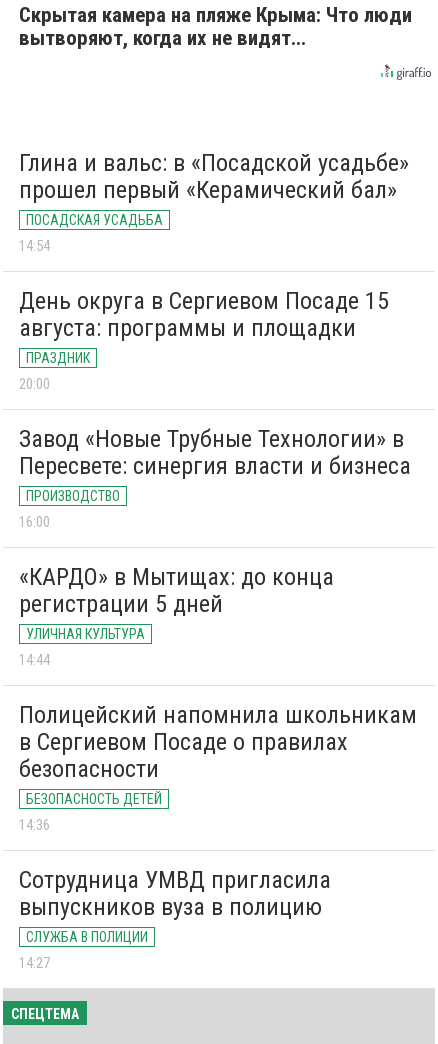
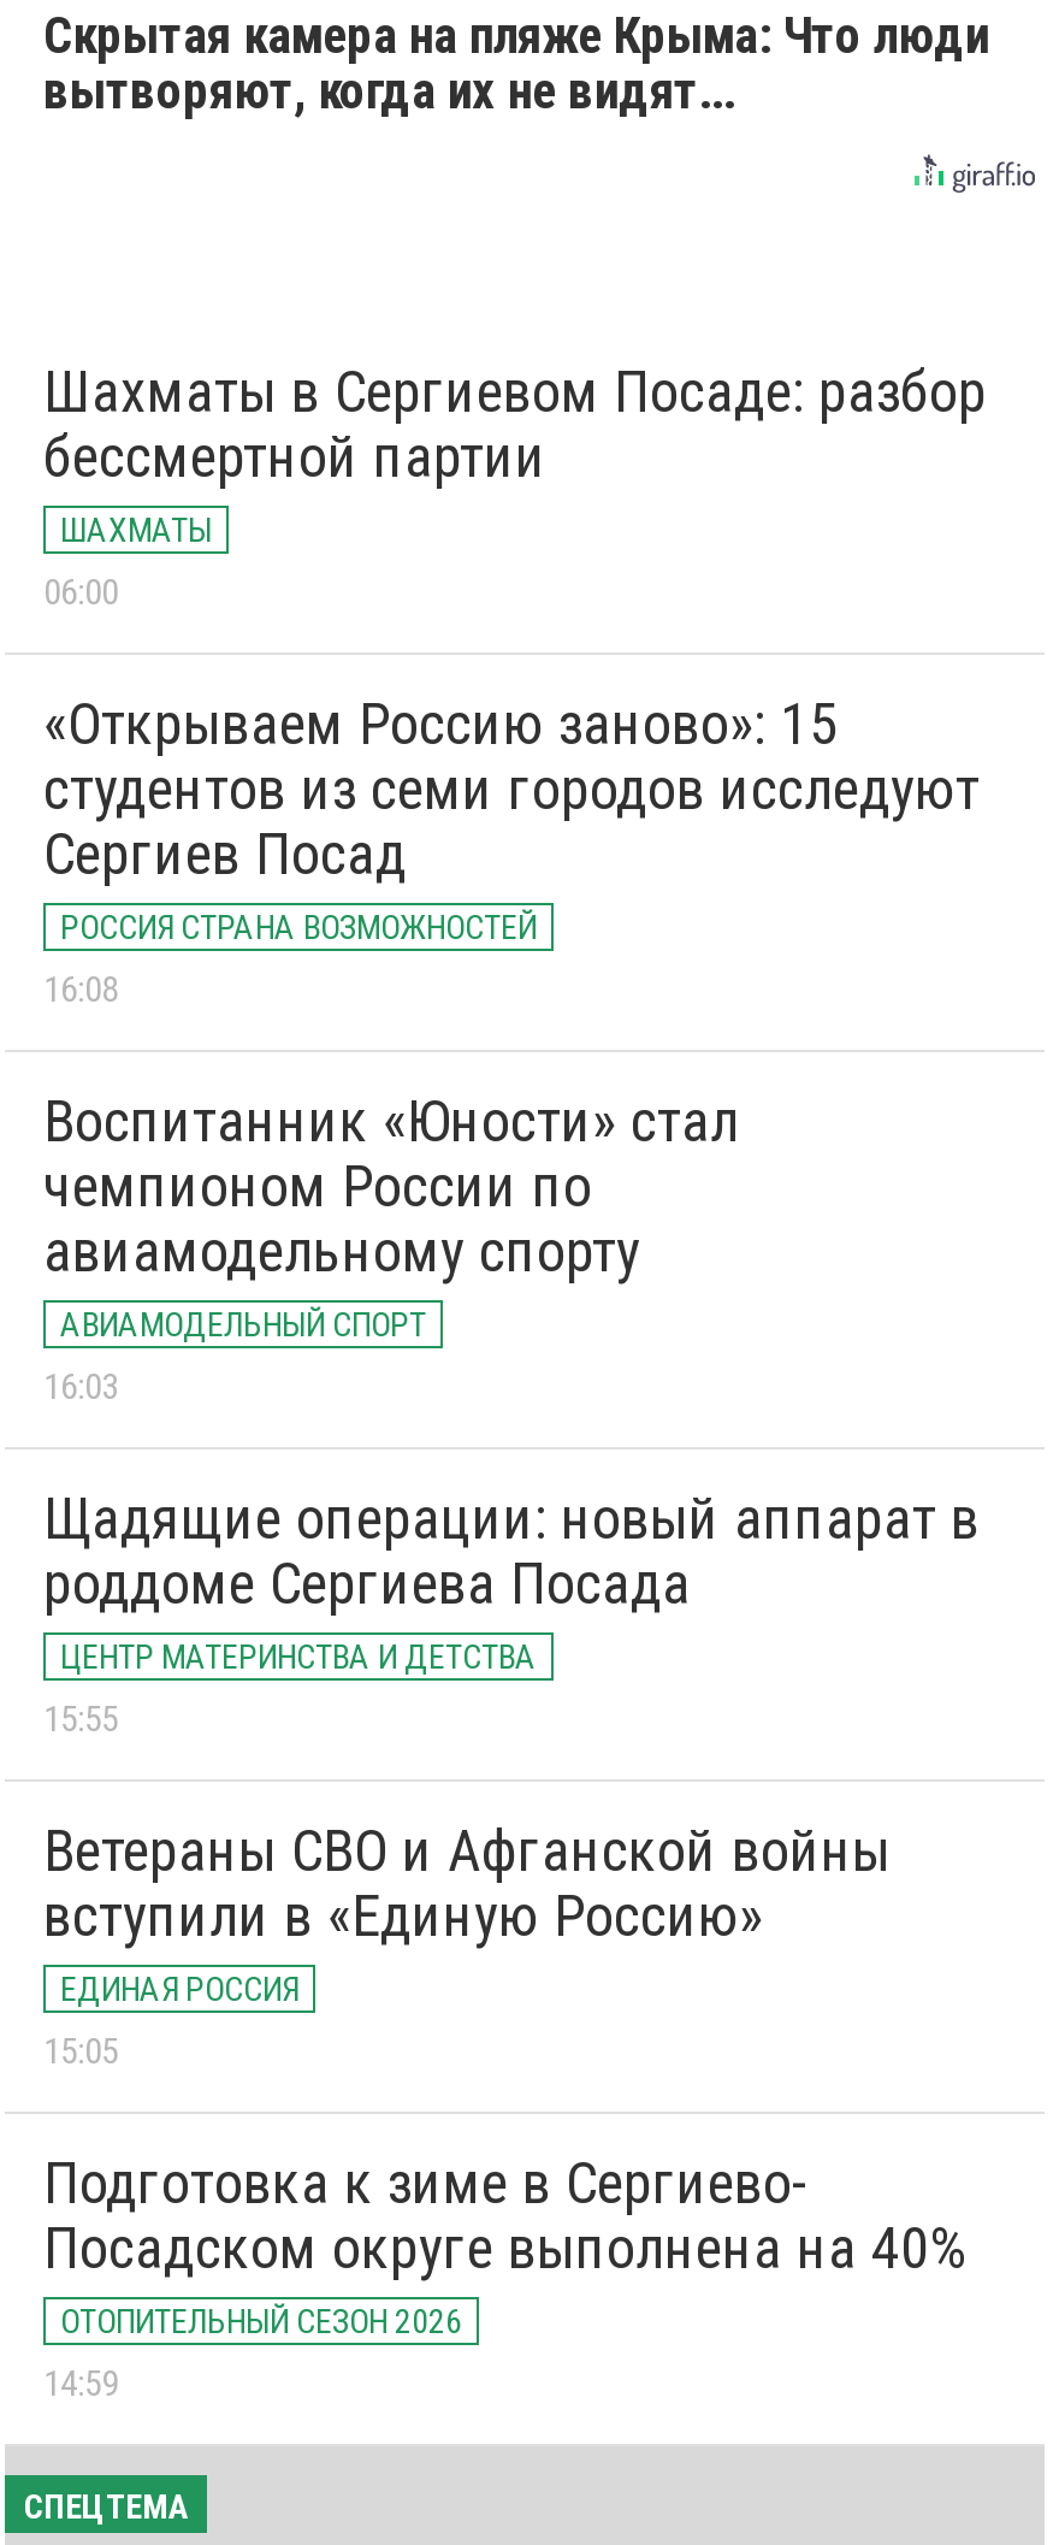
- Глина и вальс: в «Посадской усадьбе»
- прошел первый «Керамический бал»
- ПОСАДСКАЯ УСАДЬБА
+ Шахматы в Сергиевом Посаде: разбор
+ бессмертной партии
+ ШАХМАТЫ

- 14:54
+ 06:00

- День округа в Сергиевом Посаде 15
- августа: программы и площадки
- ПРАЗДНИК
+ «Открываем Россию заново»: 15
+ студентов из семи городов исследуют
+ Сергиев Посад
+ РОССИЯ СТРАНА ВОЗМОЖНОСТЕЙ

- 20:00
+ 16:08

- Завод «Новые Трубные Технологии» в
- Пересвете: синергия власти и бизнеса
- ПРОИЗВОДСТВО
+ Воспитанник «Юности» стал
+ чемпионом России по
+ авиамодельному спорту
+ АВИАМОДЕЛЬНЫЙ СПОРТ

- 16:00
+ 16:03

- «КАРДО» в Мытищах: до конца
- регистрации 5 дней
- УЛИЧНАЯ КУЛЬТУРА
+ Щадящие операции: новый аппарат в
+ роддоме Сергиева Посада
+ ЦЕНТР МАТЕРИНСТВА И ДЕТСТВА

- 14:44
+ 15:55

- Полицейский напомнила школьникам
- в Сергиевом Посаде о правилах
- безопасности
- БЕЗОПАСНОСТЬ ДЕТЕЙ
+ Ветераны СВО и Афганской войны
+ вступили в «Единую Россию»
+ ЕДИНАЯ РОССИЯ

- 14:36
+ 15:05

- Сотрудница УМВД пригласила
- выпускников вуза в полицию
- СЛУЖБА В ПОЛИЦИИ
+ Подготовка к зиме в Сергиево-
+ Посадском округе выполнена на 40%
+ ОТОПИТЕЛЬНЫЙ СЕЗОН 2026

- 14:27
+ 14:59
